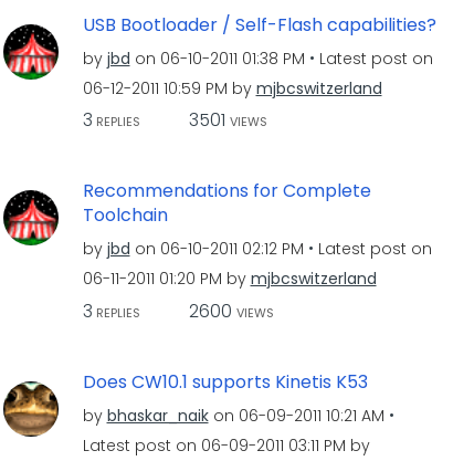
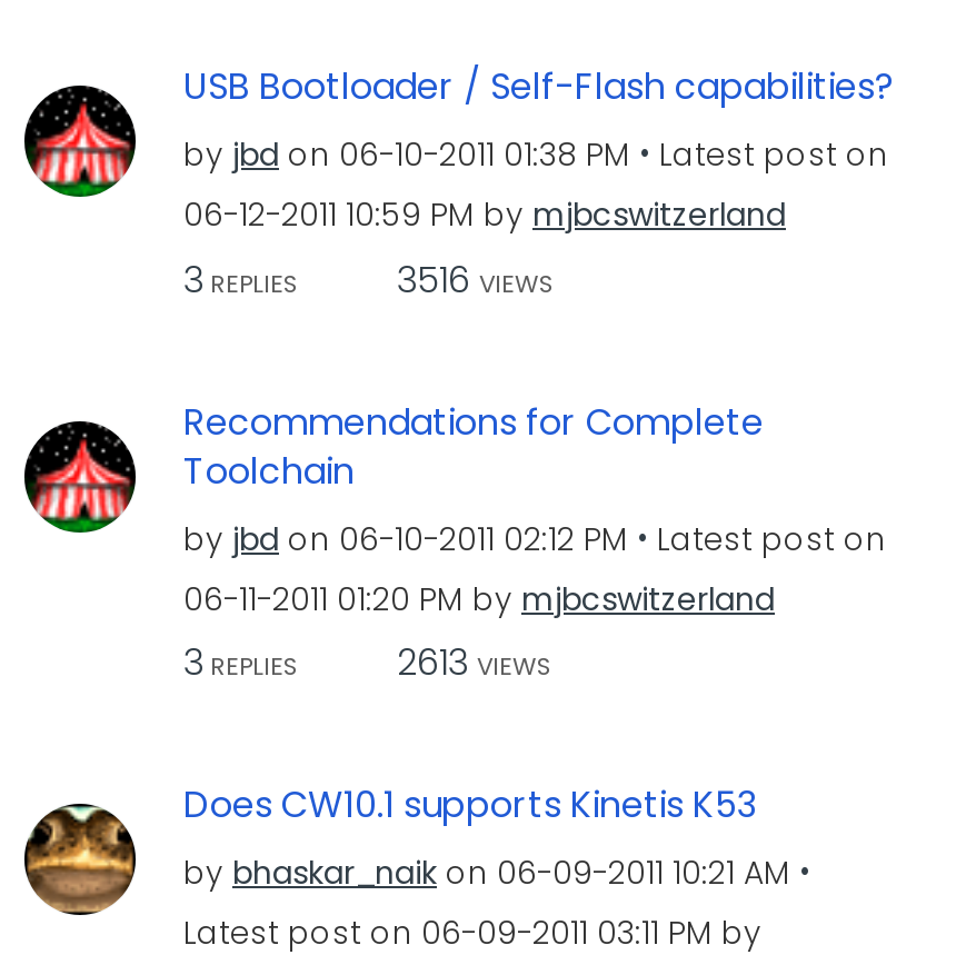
- 3 REPLIES 3501 VIEWS
+ 3 REPLIES 3516 VIEWS

- 3 REPLIES 2600 VIEWS
+ 3 REPLIES 2613 VIEWS
